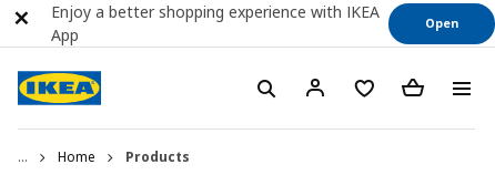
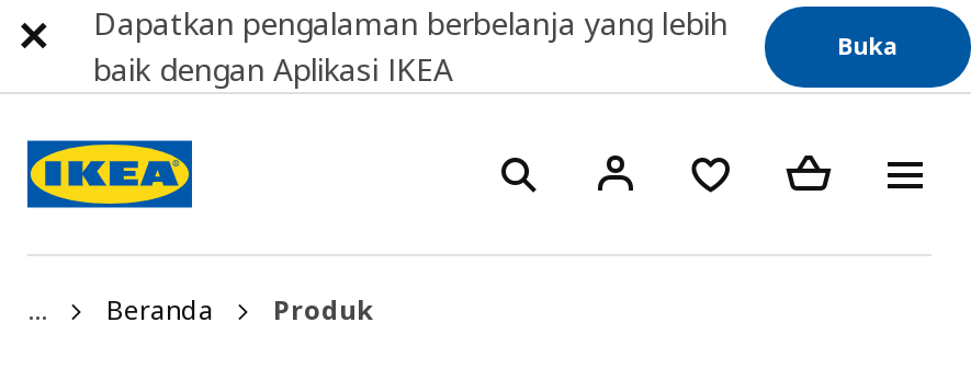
- Enjoy a better shopping experience with IKEA
- App
+ Dapatkan pengalaman berbelanja yang lebih
+ baik dengan Aplikasi IKEA

- Open
+ Buka

- Home
- Products
+ Beranda
+ Produk
